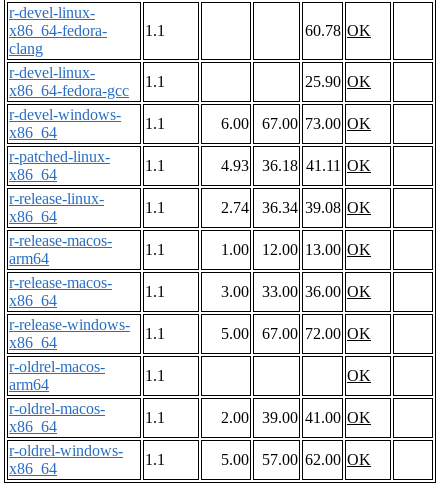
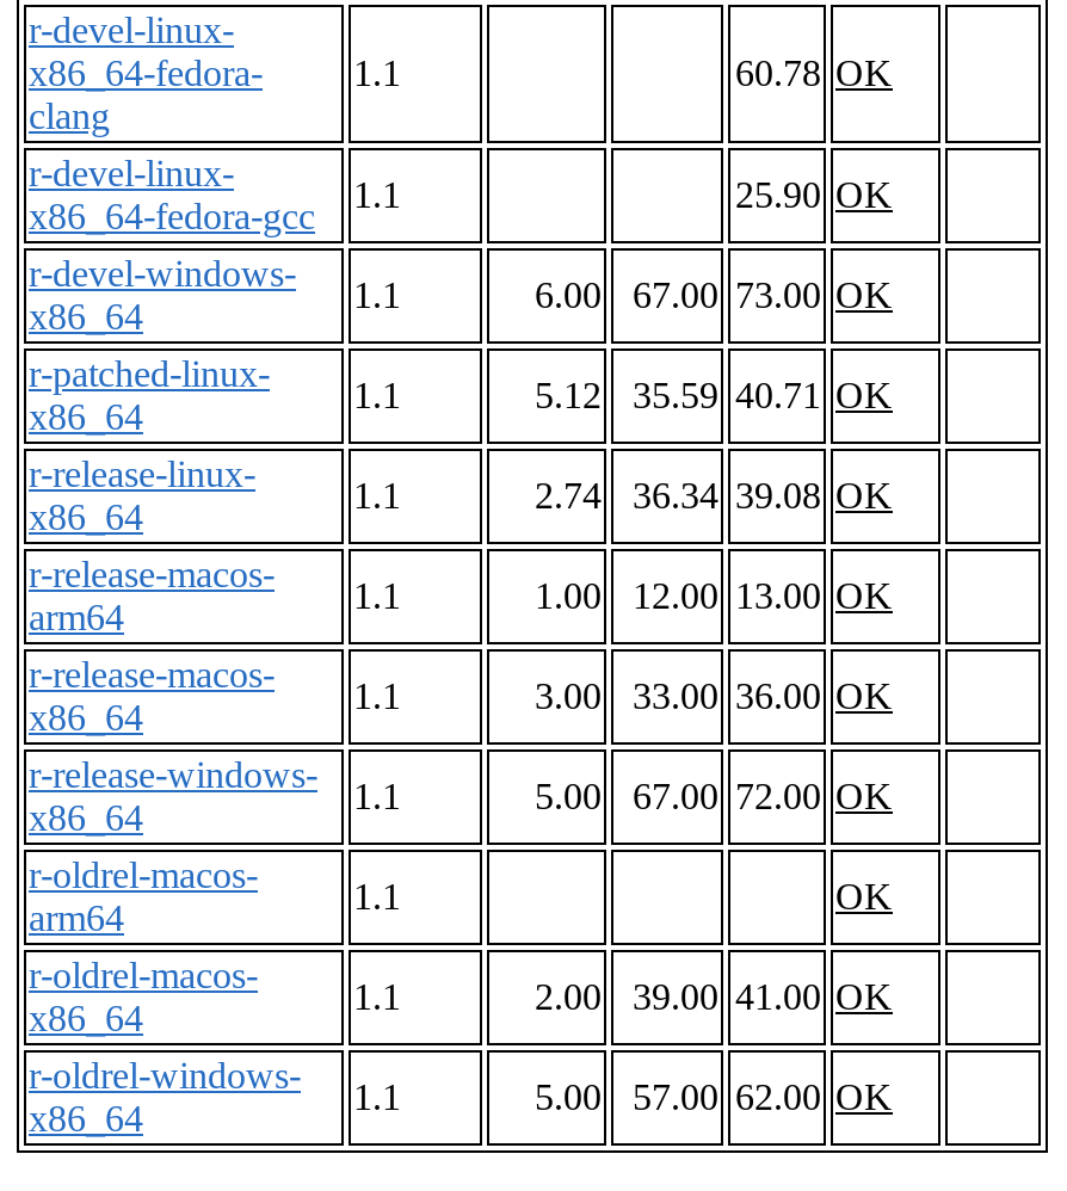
- 4.93
+ 5.12

- 36.18 41.11 OK
+ 35.59 40.71 OK
